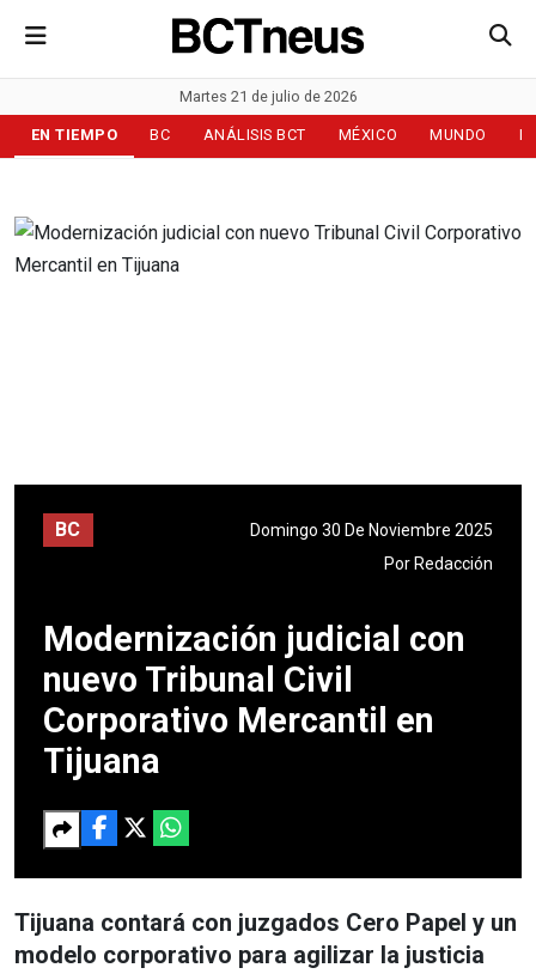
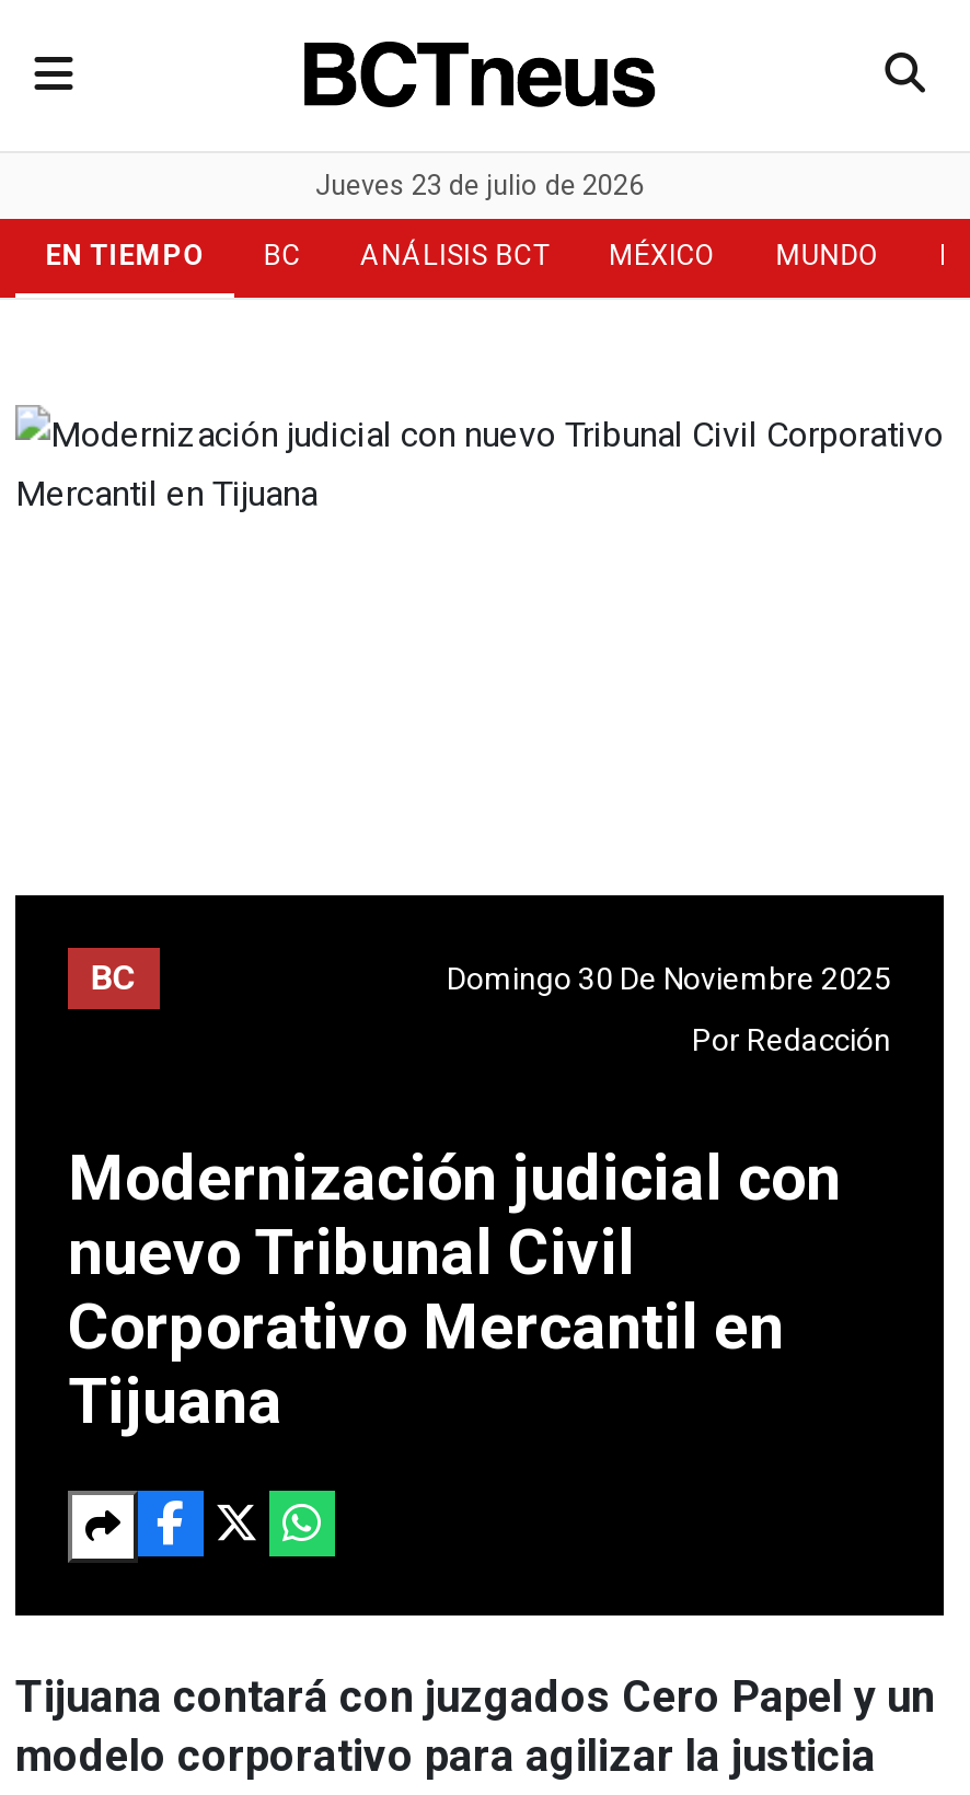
- Martes 21 de julio de 2026
+ Jueves 23 de julio de 2026
